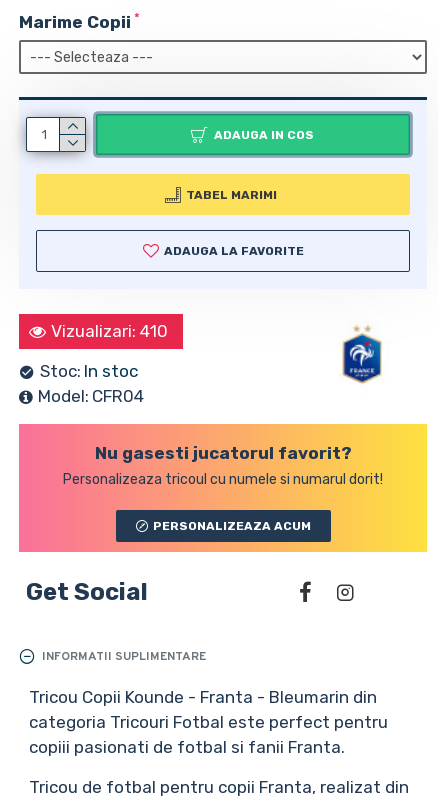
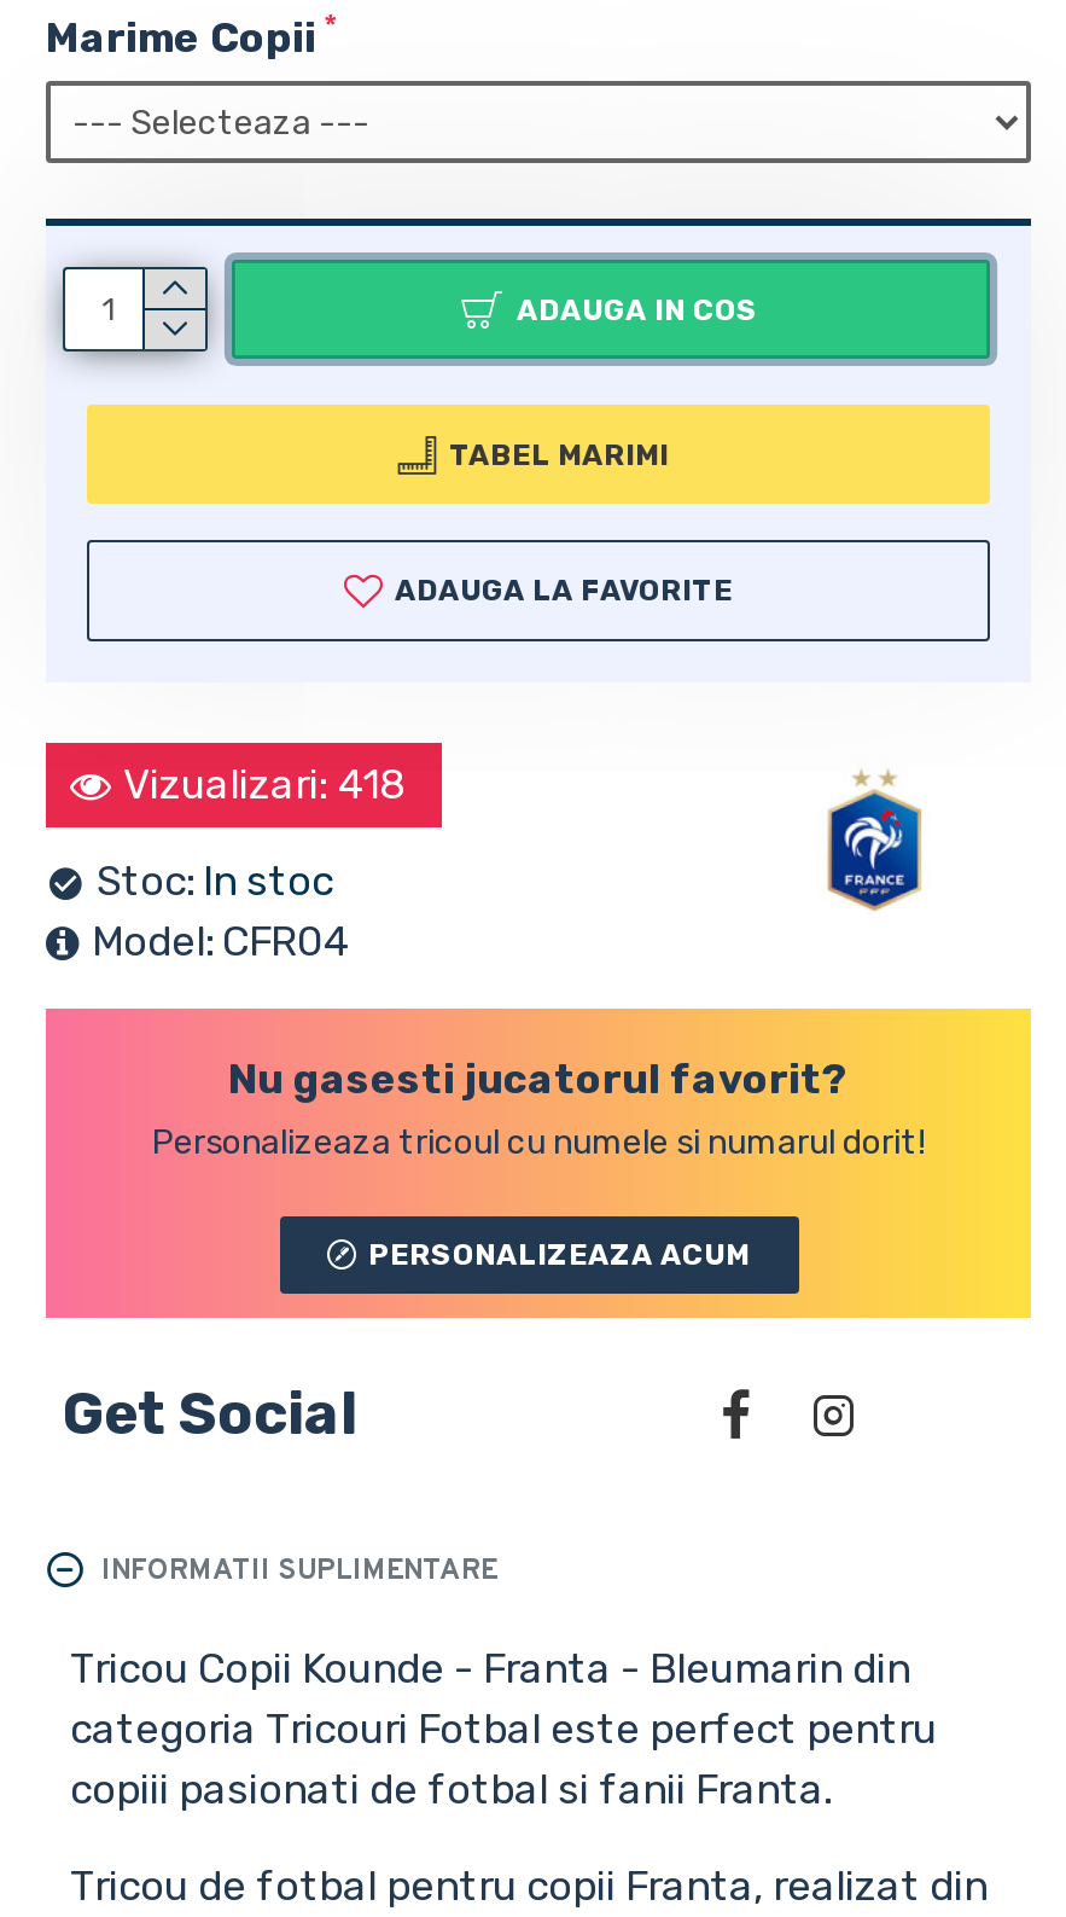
- Vizualizari: 410
+ Vizualizari: 418
